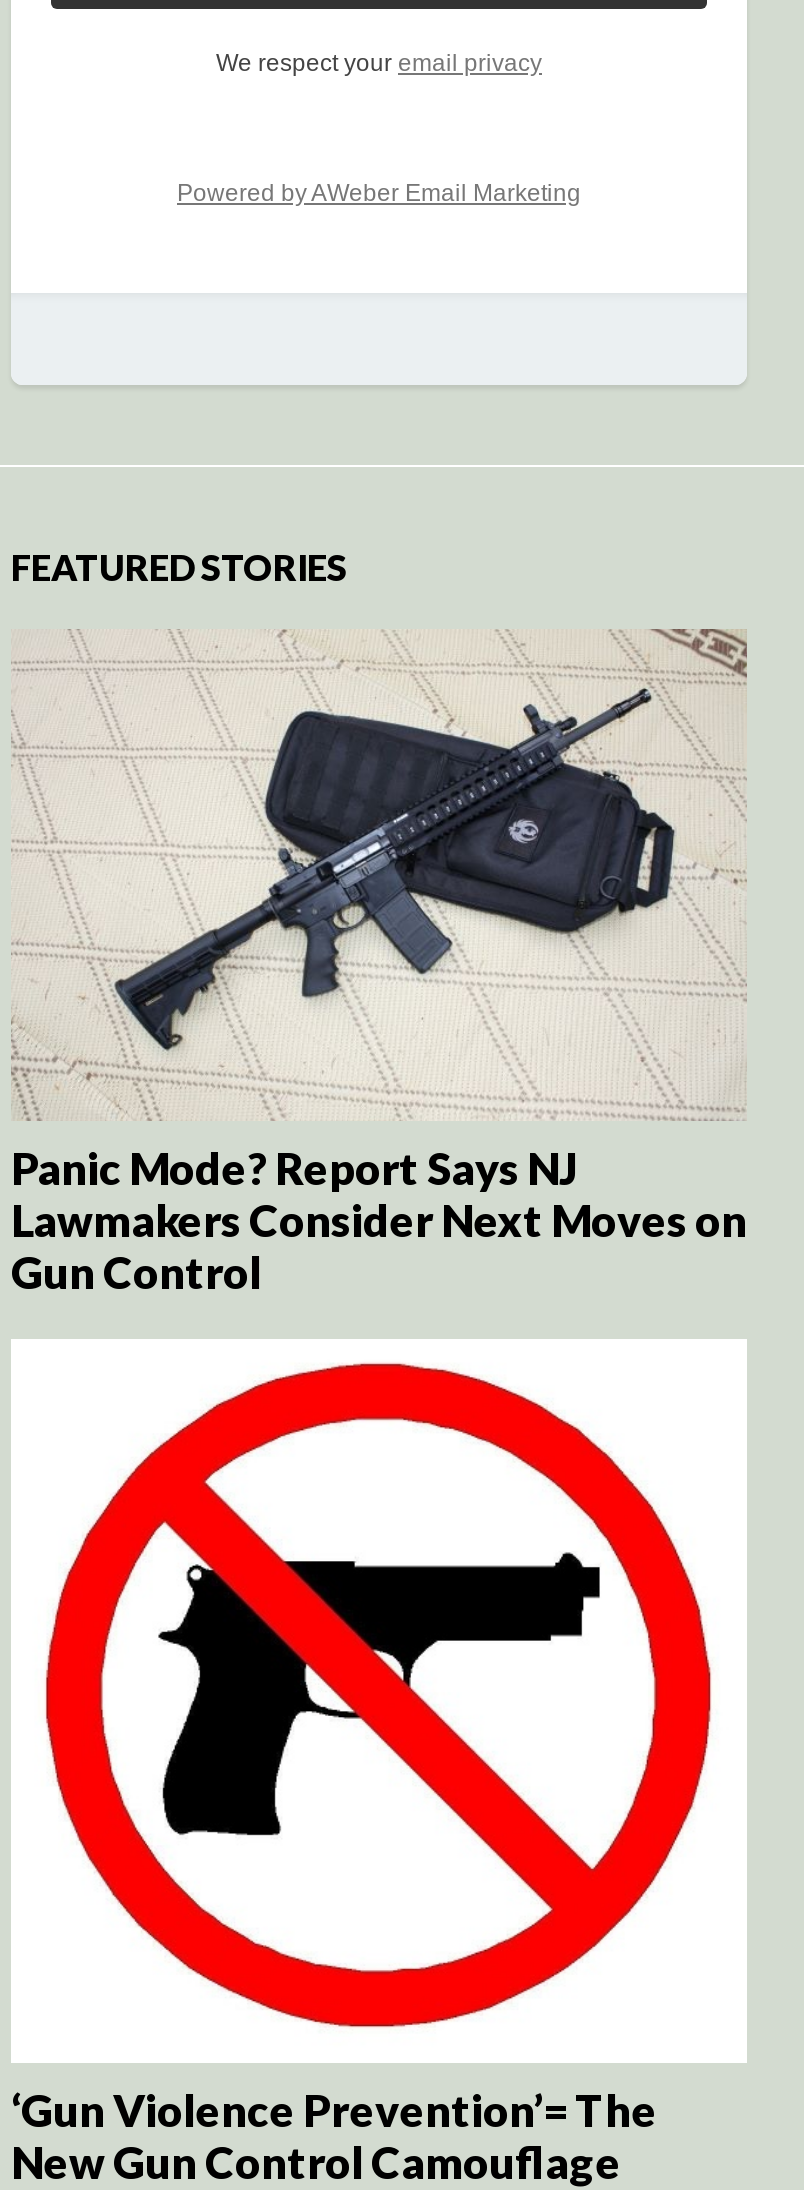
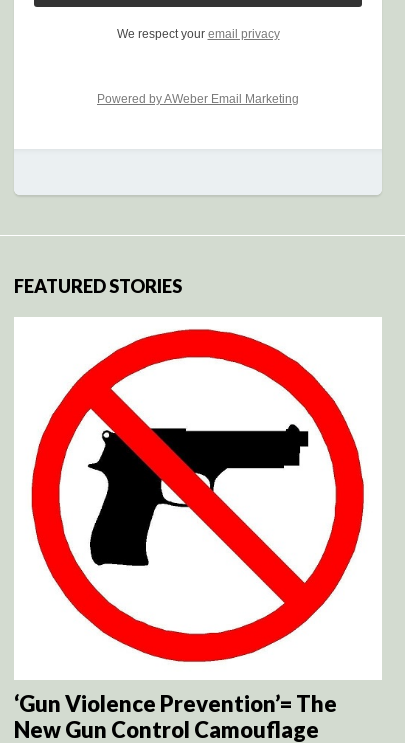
- [image]
- Panic Mode? Report Says NJ
- Lawmakers Consider Next Moves on
- Gun Control
